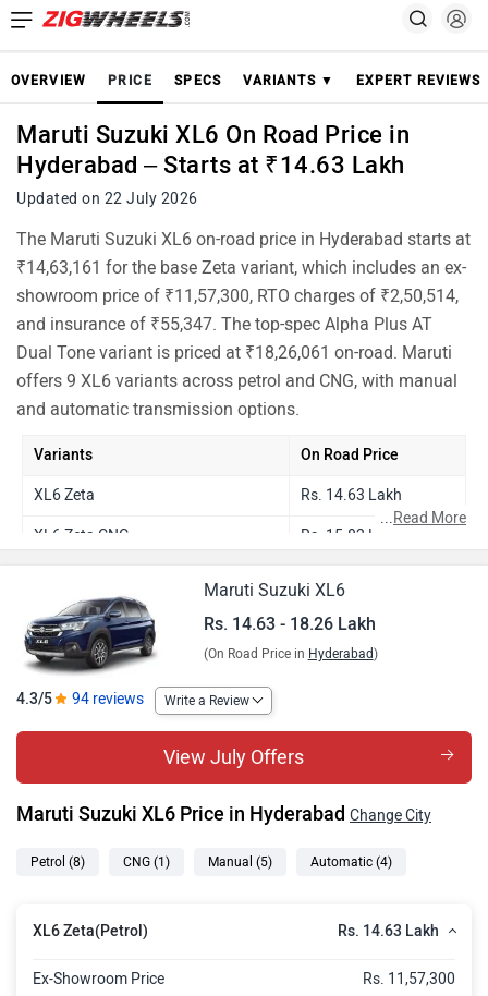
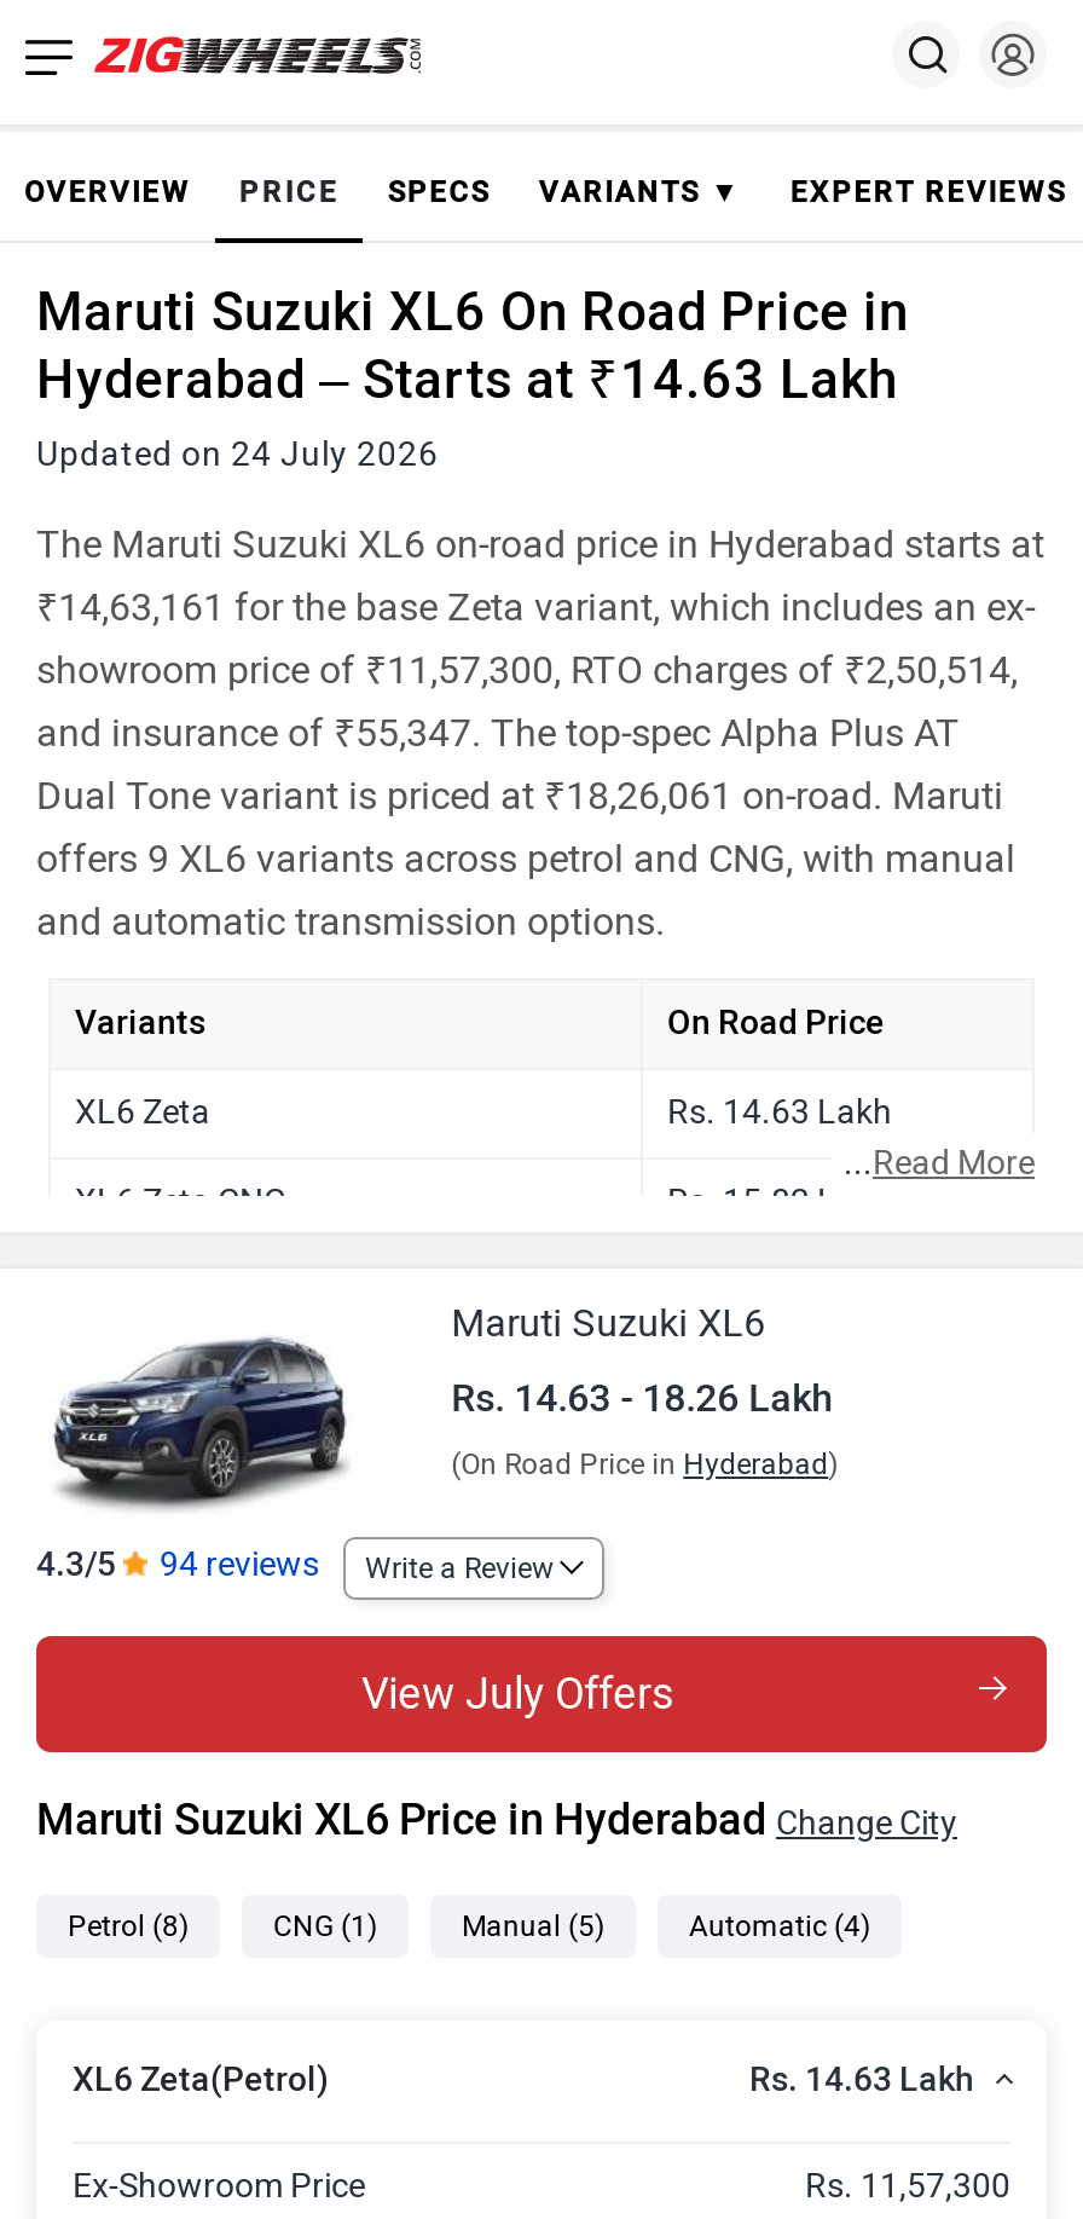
- Updated on 22 July 2026
+ Updated on 24 July 2026
